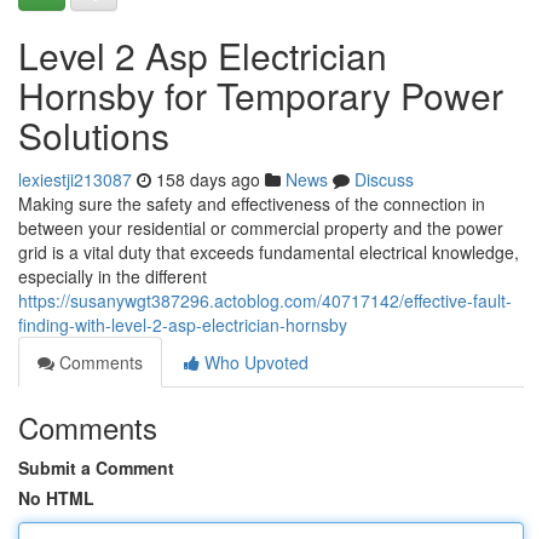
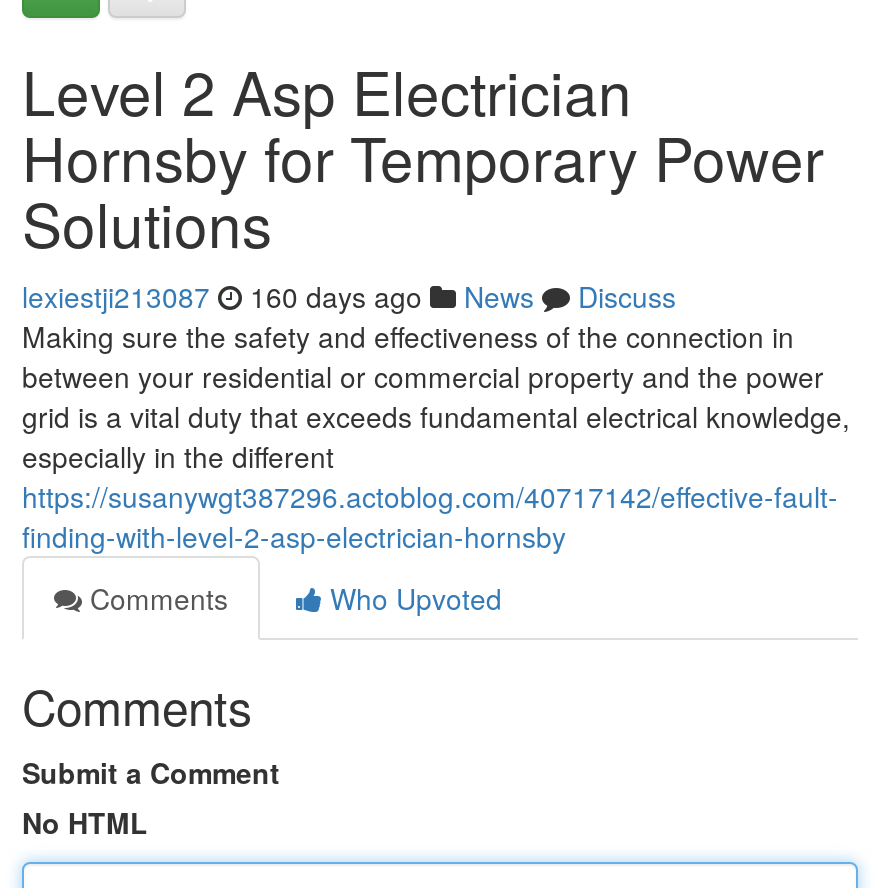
- lexiestji213087 158 days ago News Discuss
+ lexiestji213087 160 days ago News Discuss
